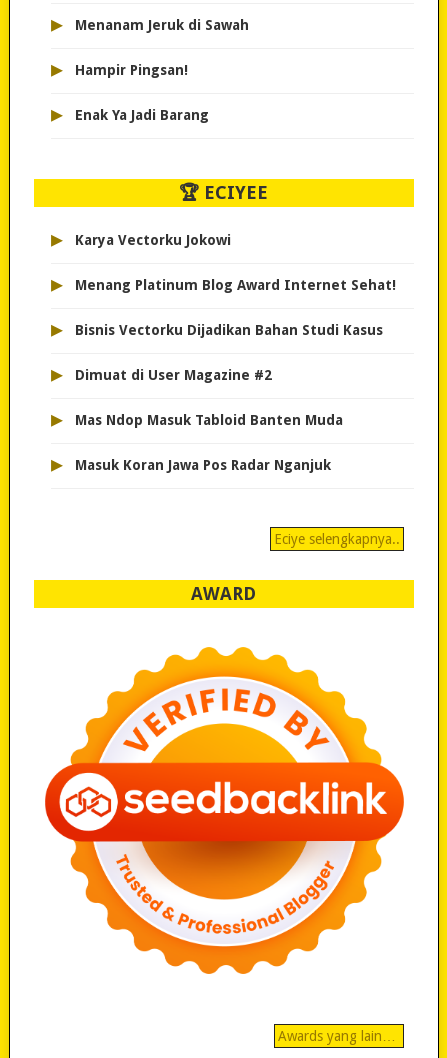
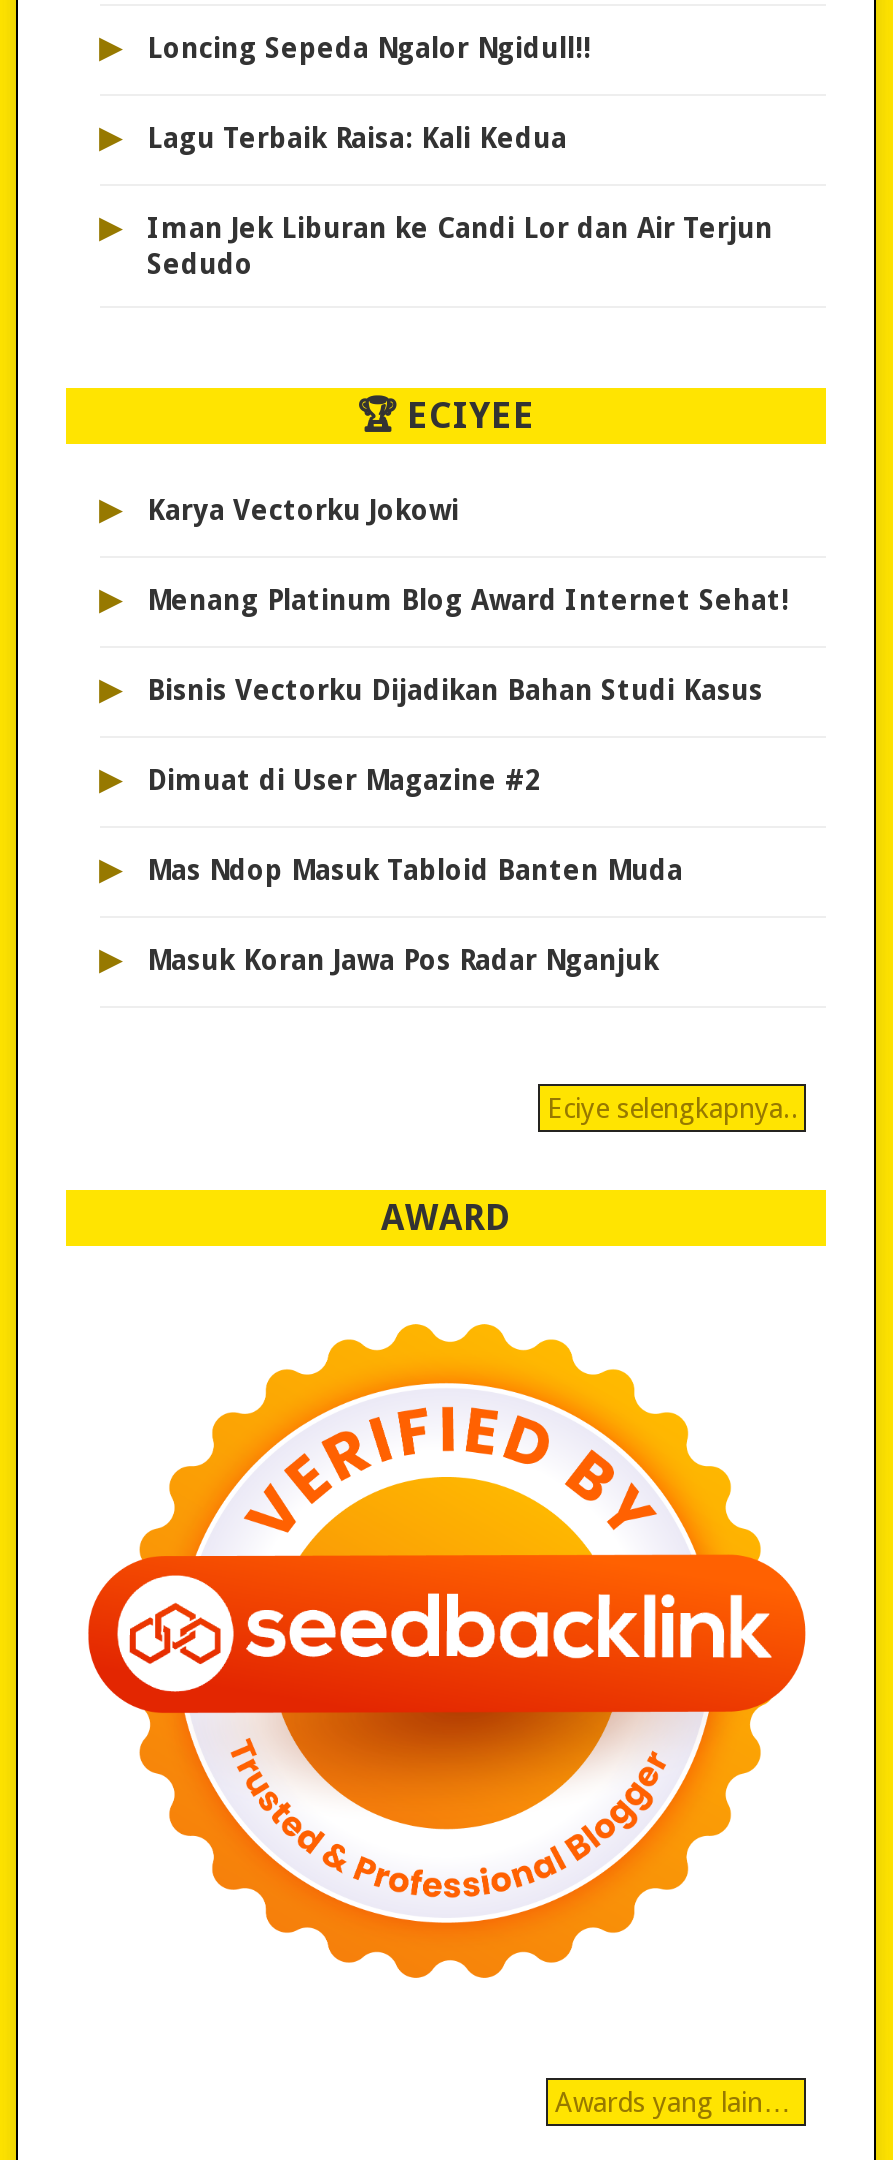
- Menanam Jeruk di Sawah
+ Loncing Sepeda Ngalor Ngidull!!

- Hampir Pingsan!
+ Lagu Terbaik Raisa: Kali Kedua

- Enak Ya Jadi Barang
+ Iman Jek Liburan ke Candi Lor dan Air Terjun
+ Sedudo
